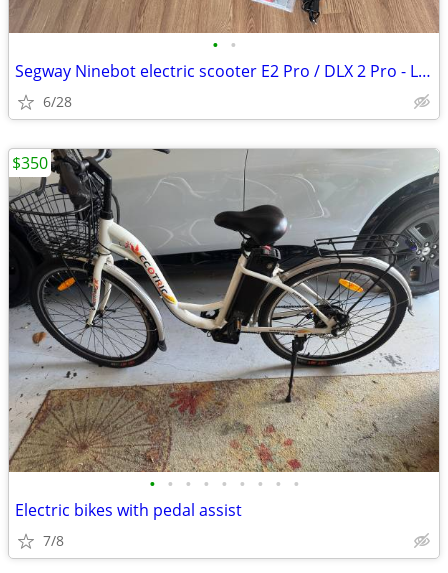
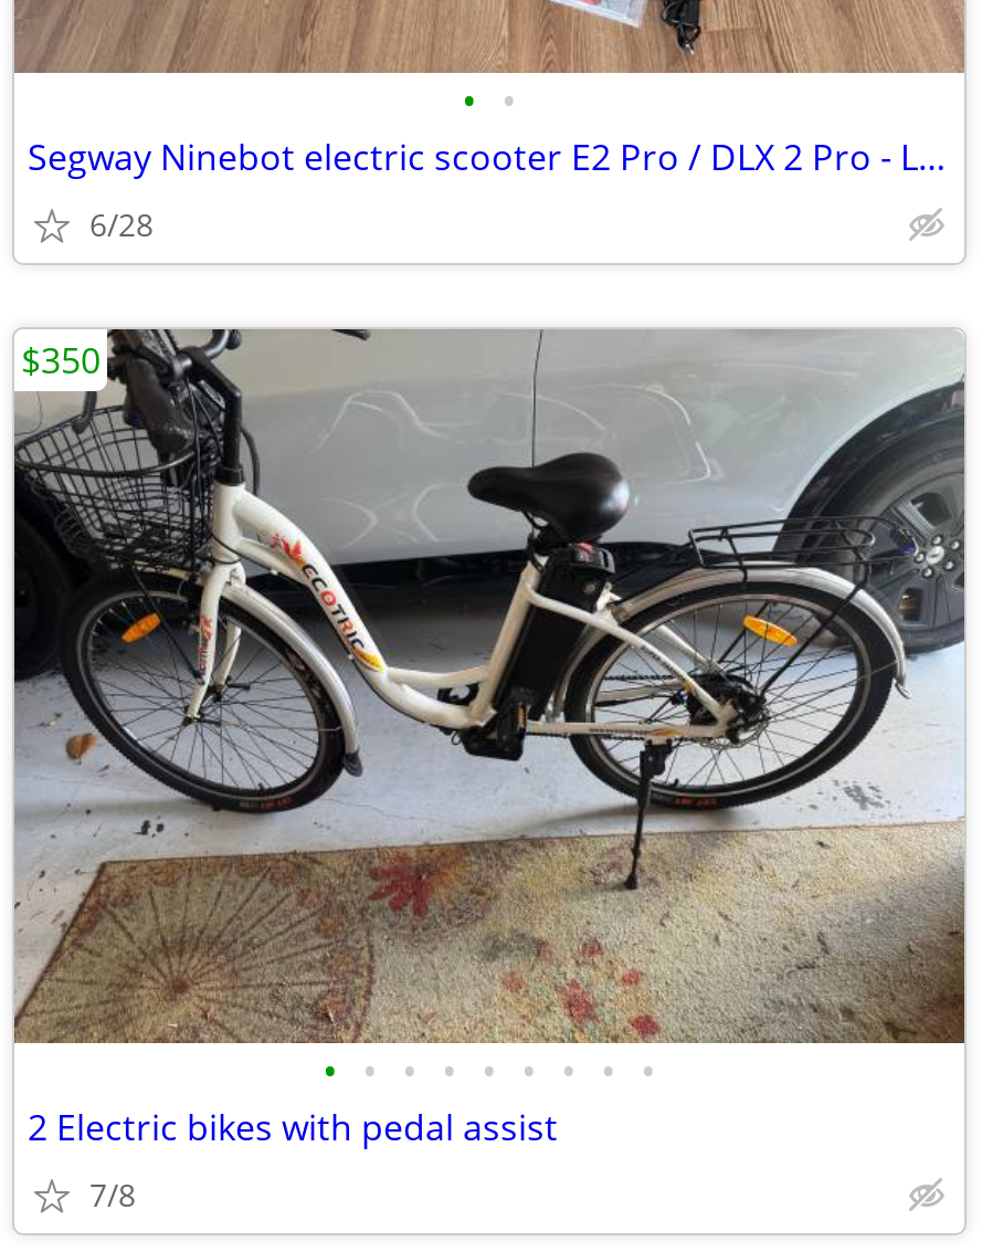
- Electric bikes with pedal assist
+ 2 Electric bikes with pedal assist
